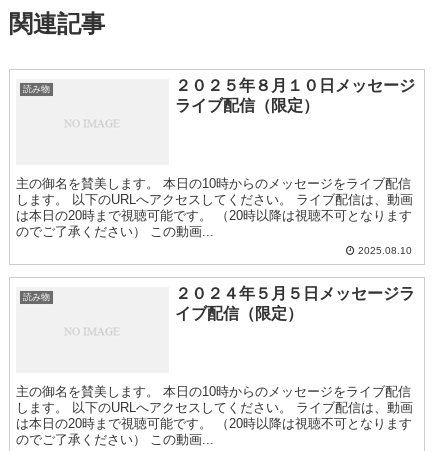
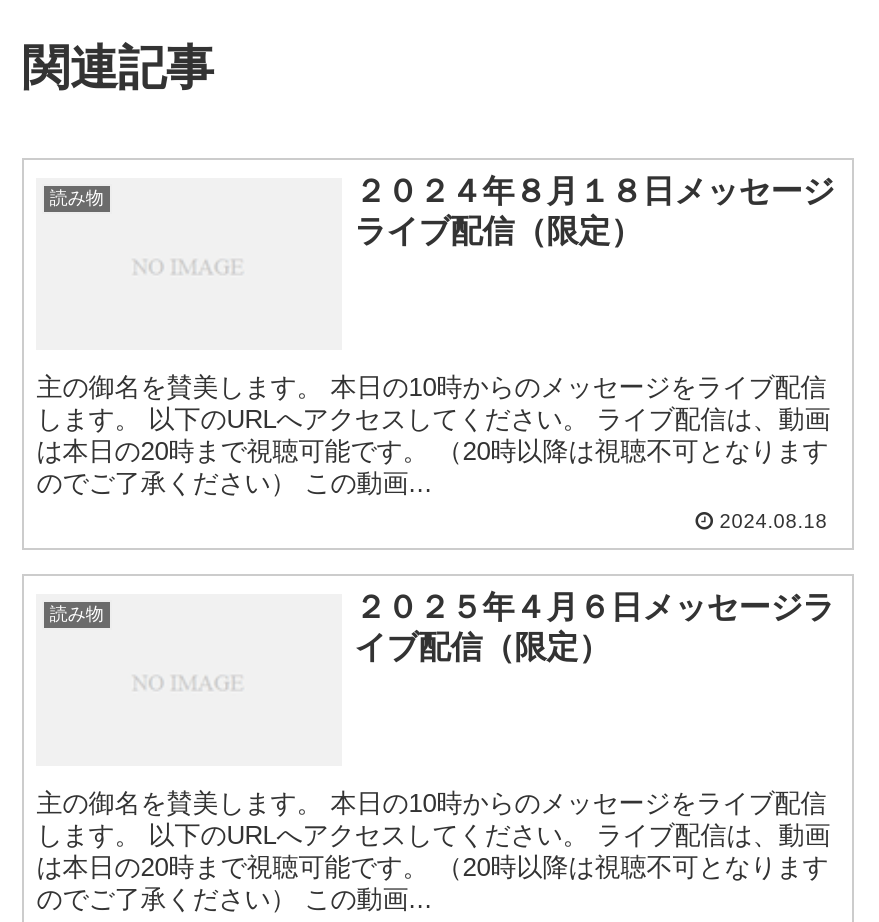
- ２０２５年８月１０日メッセージ
+ ２０２４年８月１８日メッセージ

- 2025.08.10
+ 2024.08.18

- ２０２４年５月５日メッセージラ
+ ２０２５年４月６日メッセージラ
